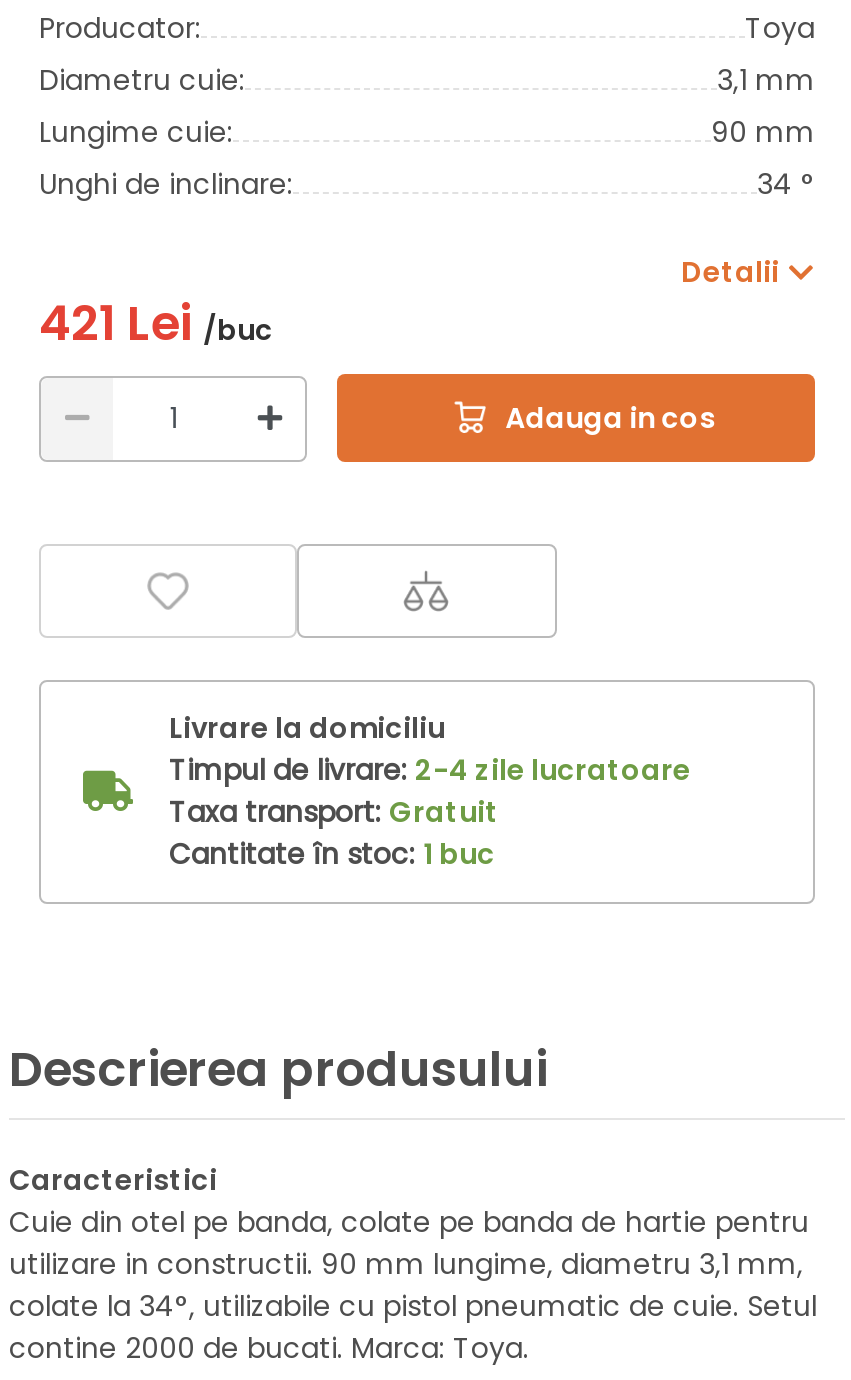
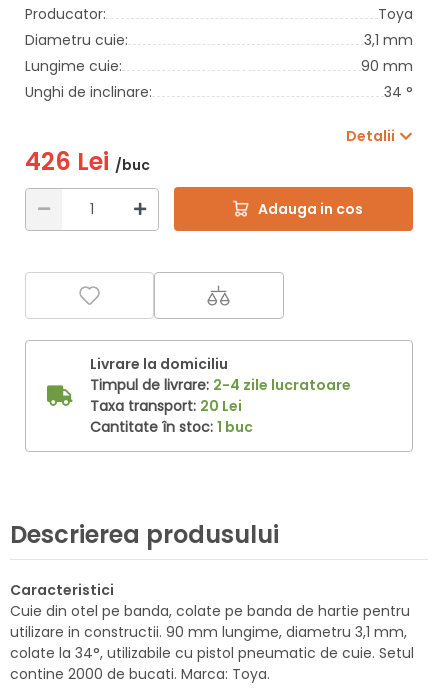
- 421 Lei /buc
+ 426 Lei /buc

- Taxa transport: Gratuit
+ Taxa transport: 20 Lei
